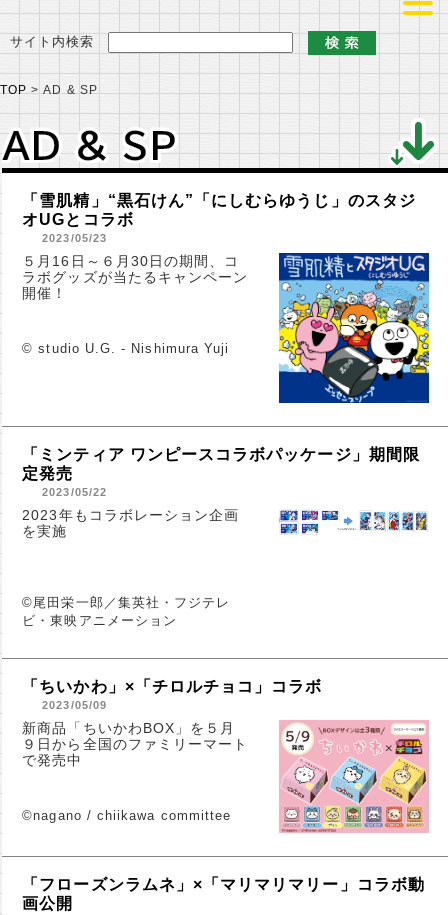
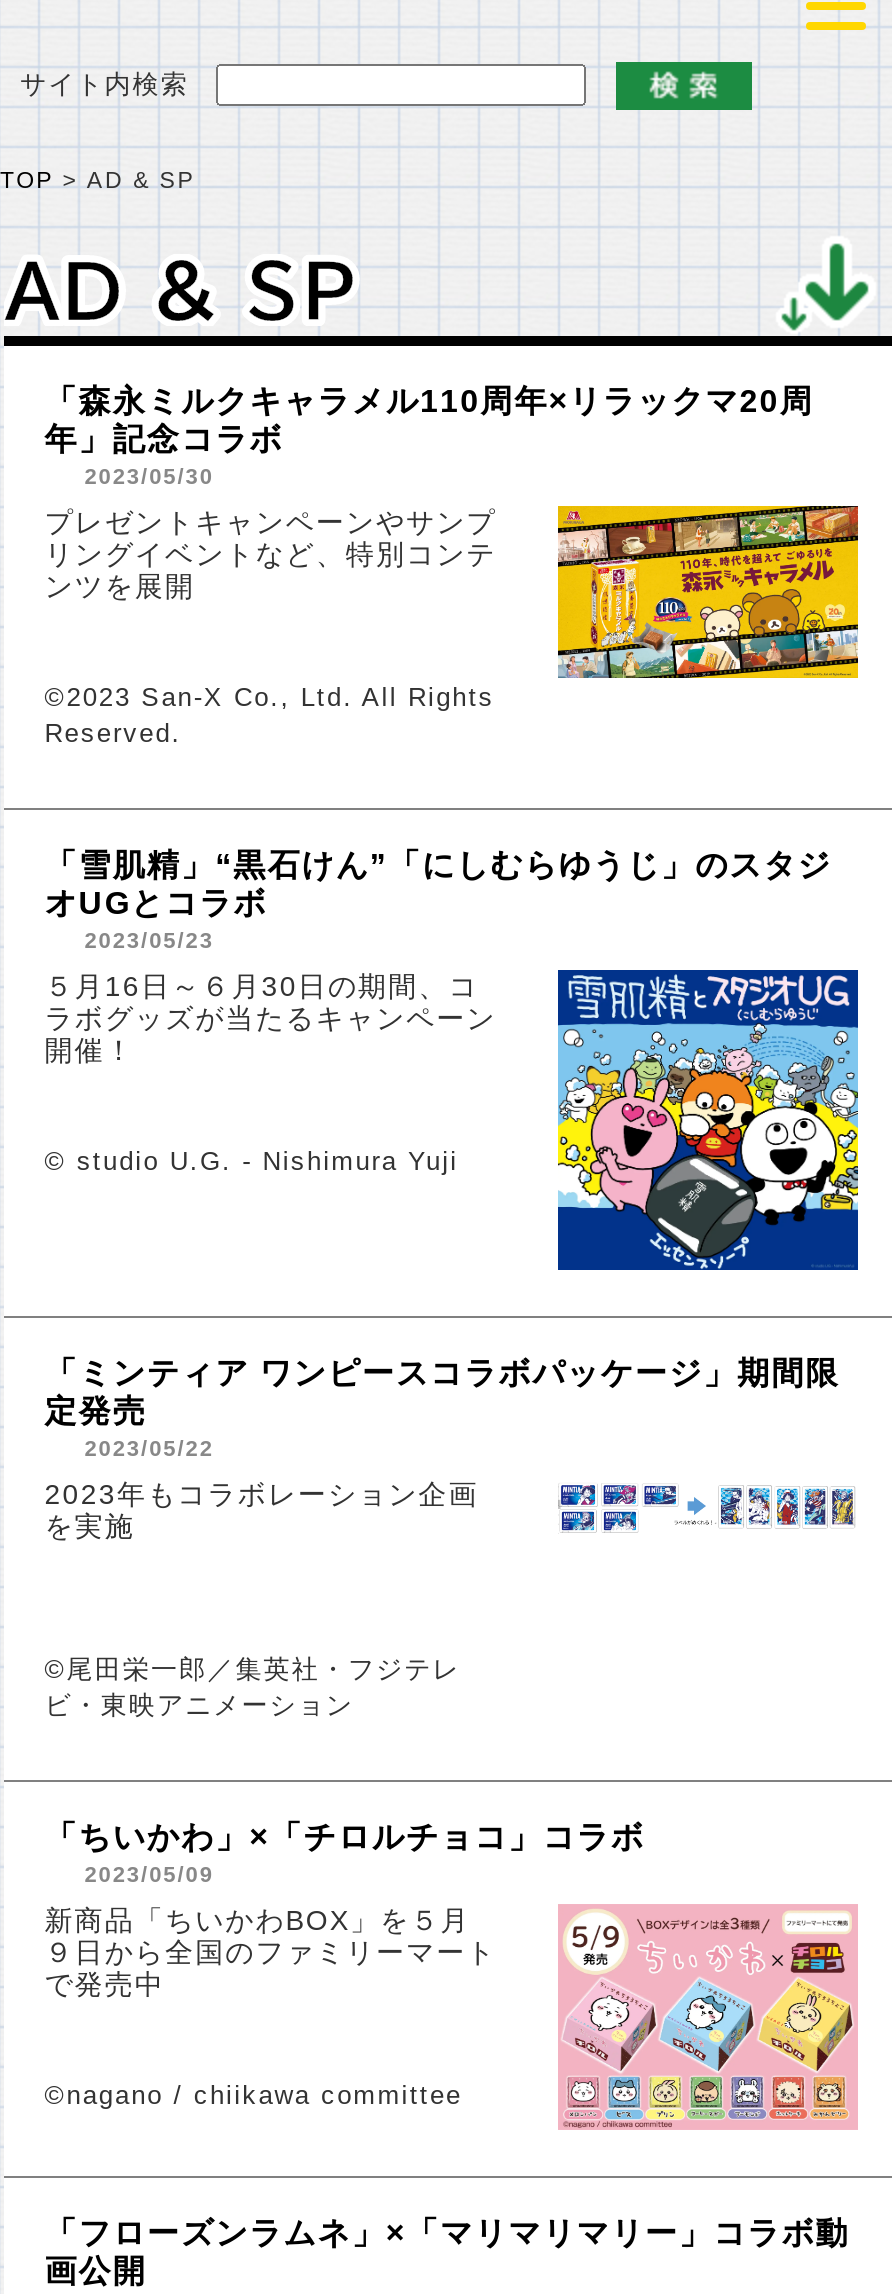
+ [image]
+ 「森永ミルクキャラメル110周年×リラックマ20周
+ 年」記念コラボ
+ 2023/05/30
+ プレゼントキャンペーンやサンプ
+ リングイベントなど、特別コンテ
+ ンツを展開
+ ©2023 San-X Co., Ltd. All Rights
+ Reserved.
